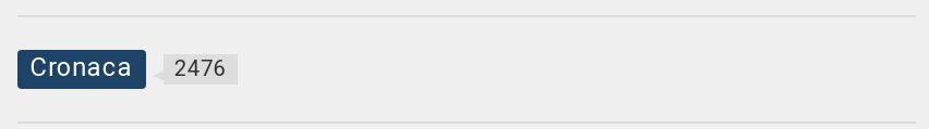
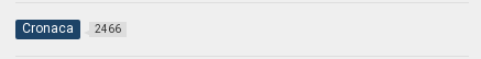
- Cronaca 2476
+ Cronaca 2466
